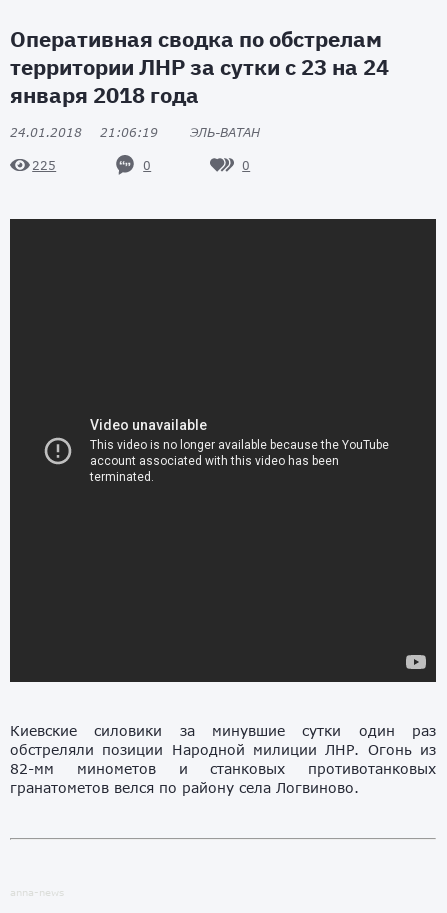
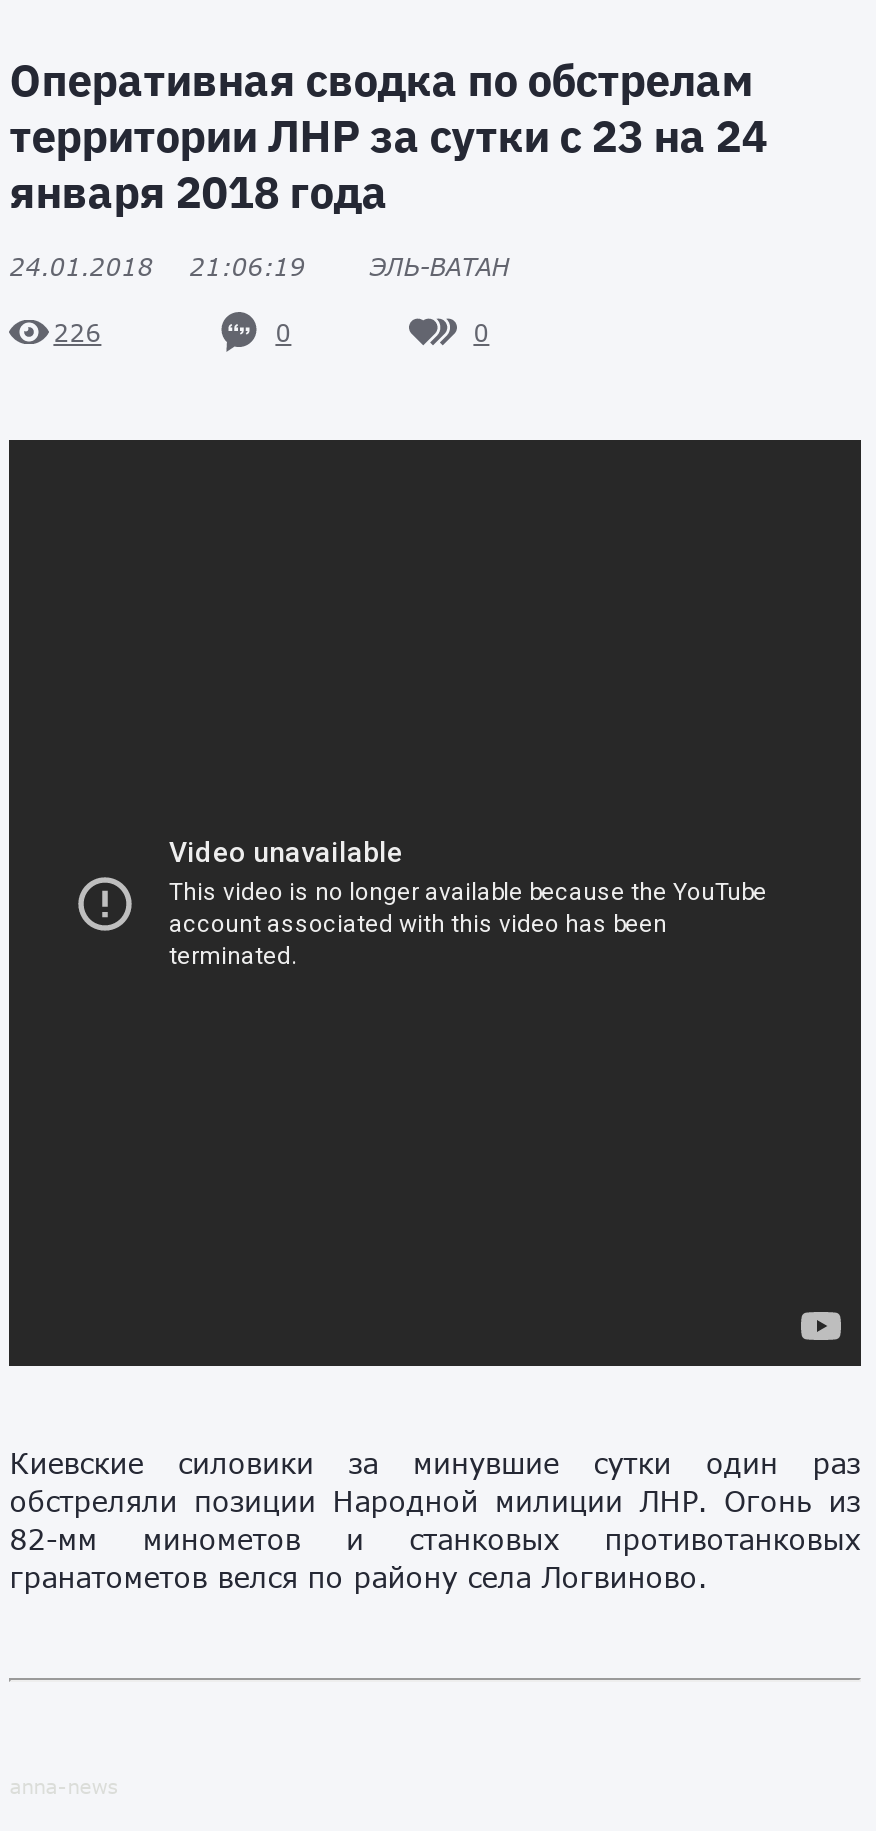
- 225
+ 226
